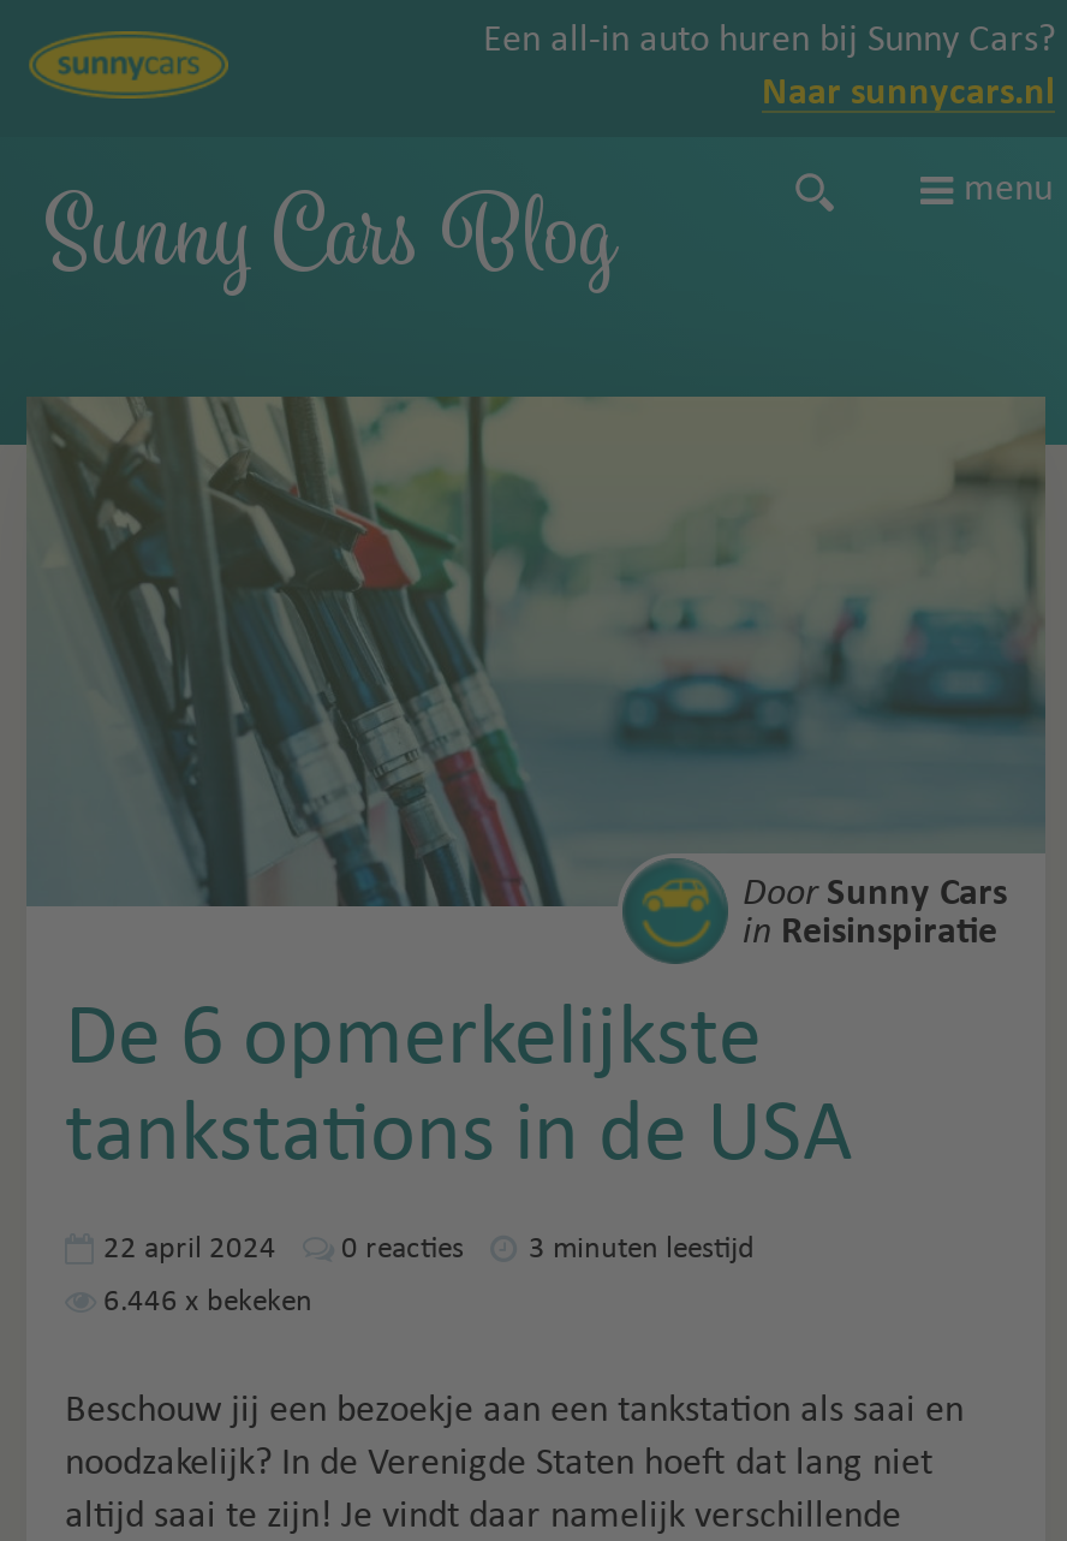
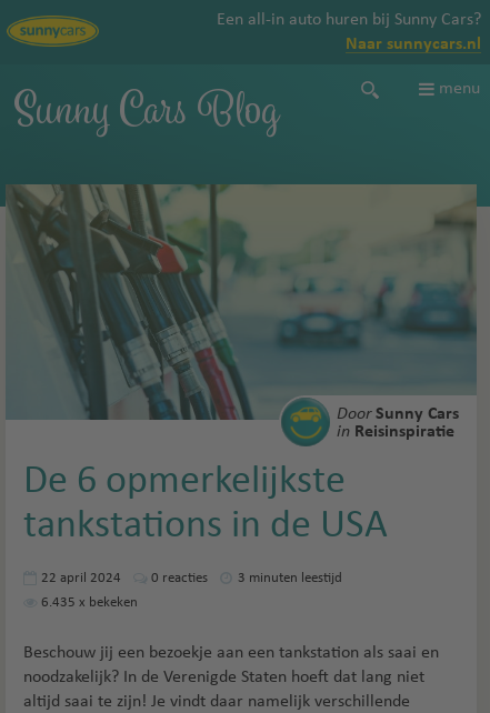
- 6.446 x bekeken
+ 6.435 x bekeken
